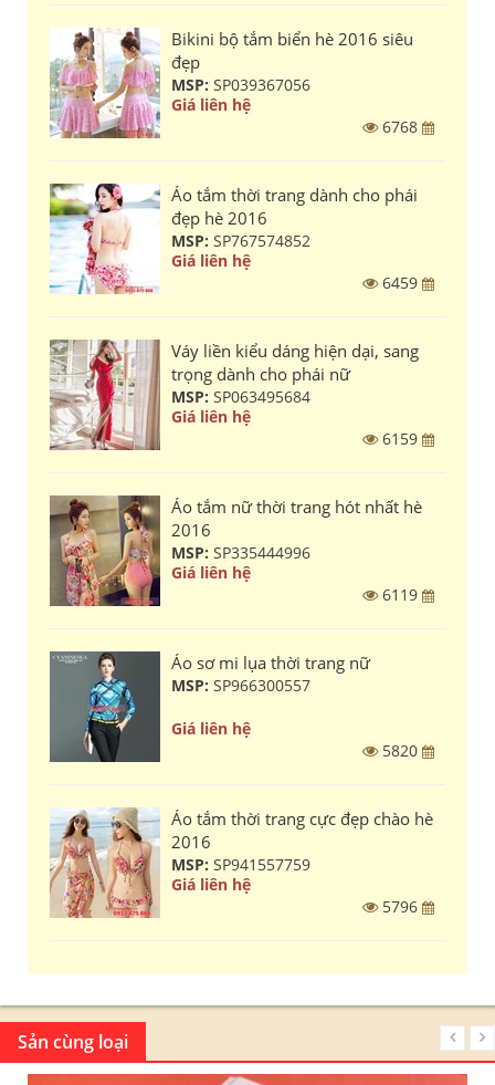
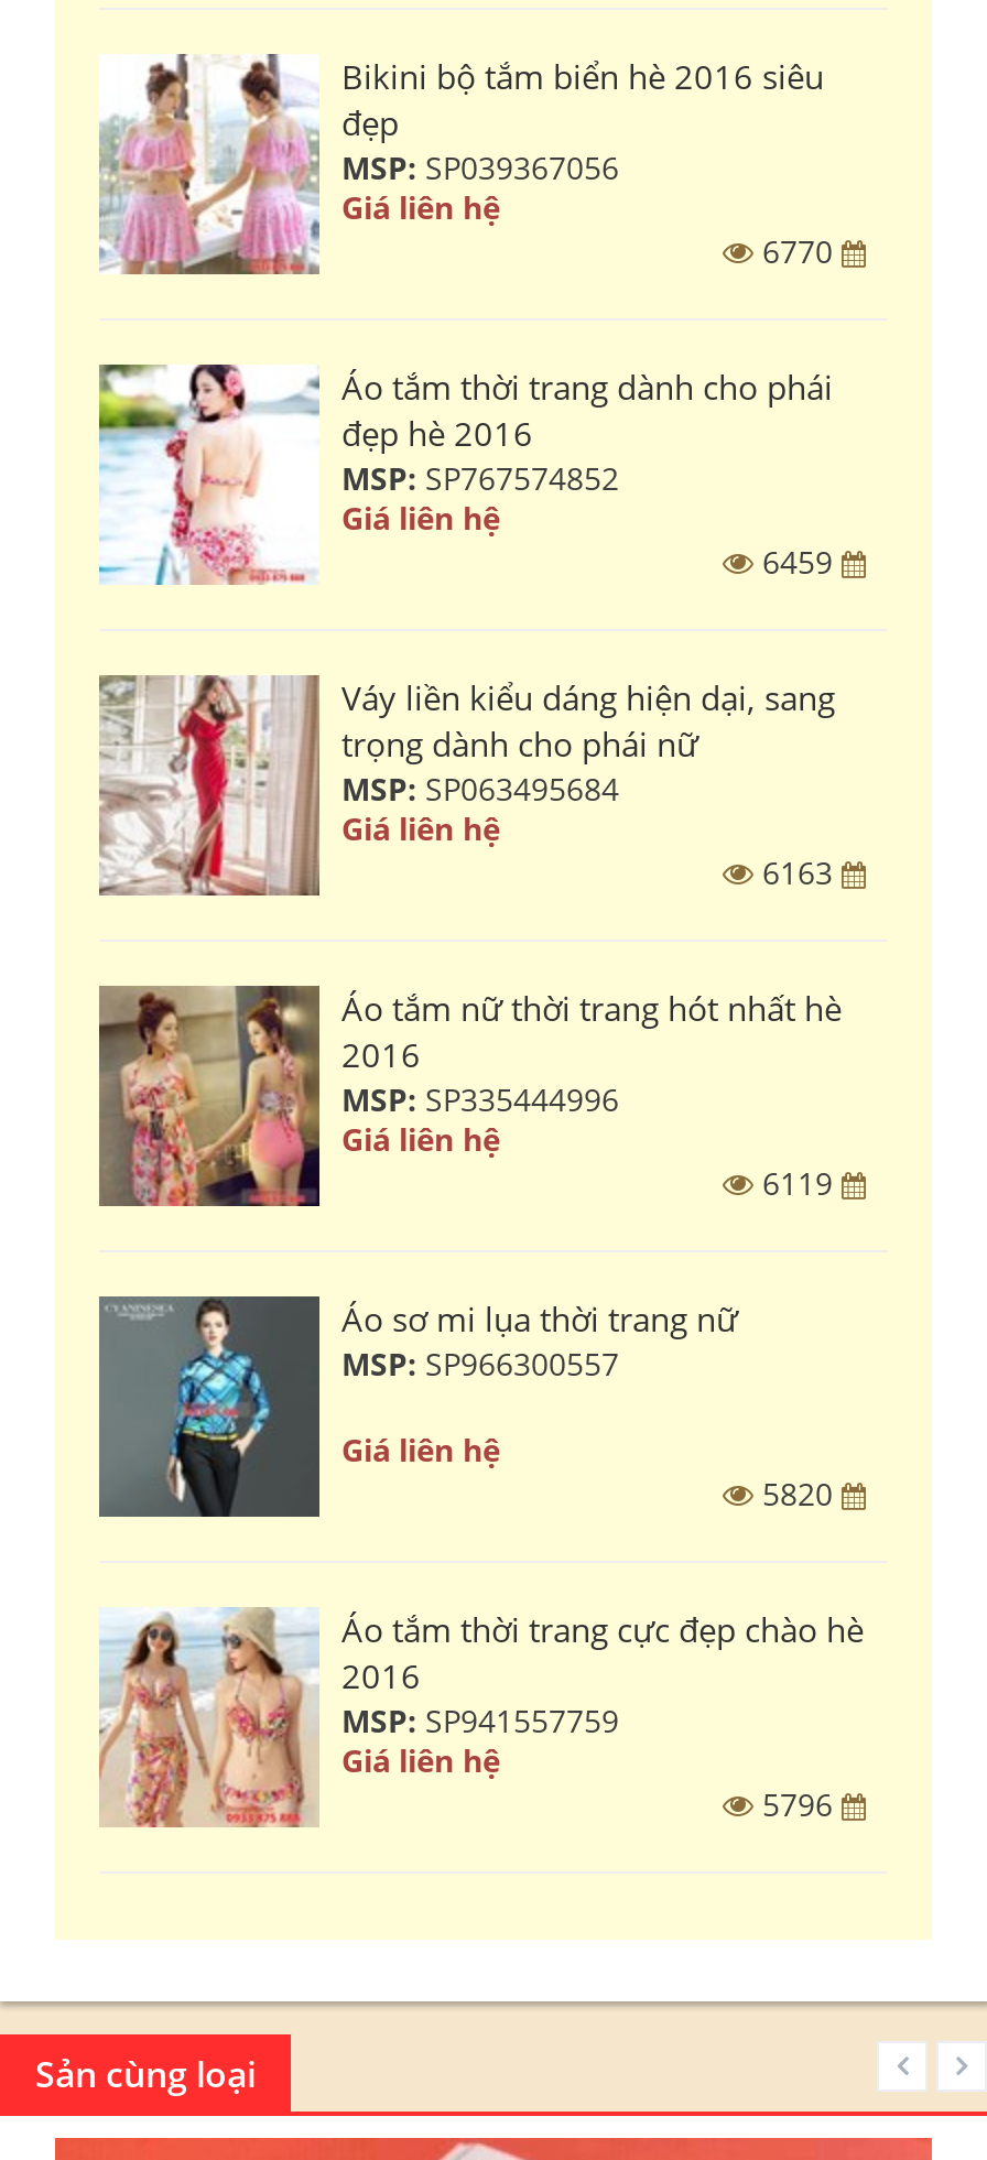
- 6768
+ 6770

- 6159
+ 6163
